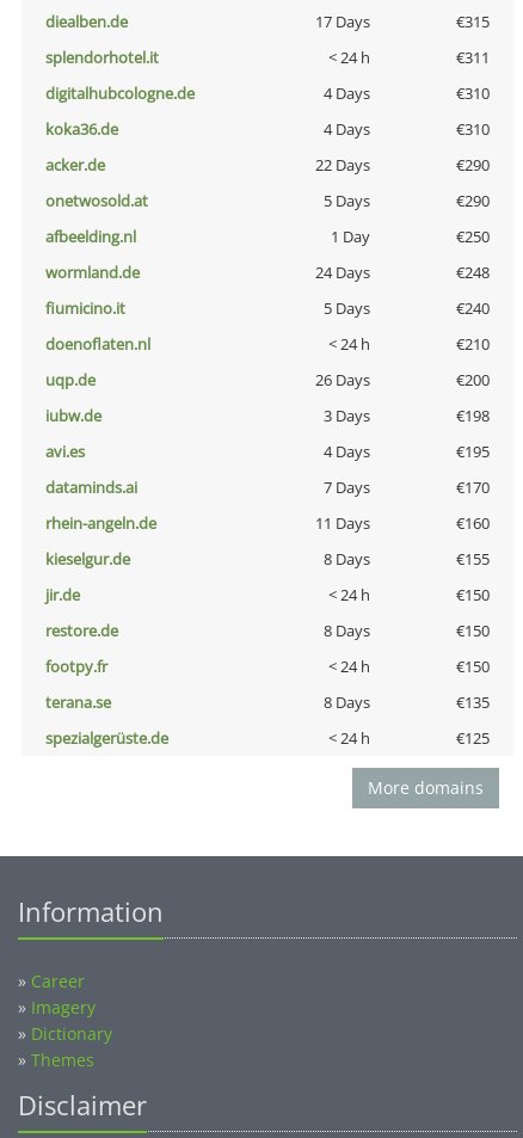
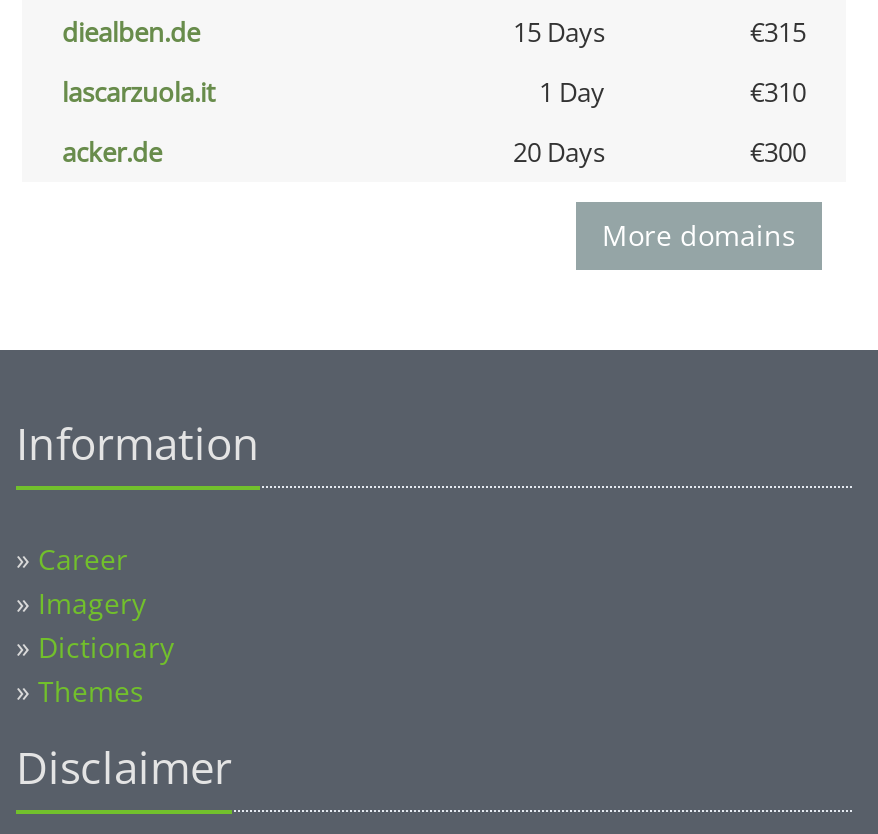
- 17 Days
+ 15 Days

- splendorhotel.it
- < 24 h
- €311
- digitalhubcologne.de
- 4 Days
- €310
- koka36.de
- 4 Days
+ lascarzuola.it
+ 1 Day

- 22 Days
- €290
- onetwosold.at
- 5 Days
- €290
- afbeelding.nl
- 1 Day
- €250
- wormland.de
- 24 Days
- €248
- fiumicino.it
- 5 Days
- €240
- doenoflaten.nl
- < 24 h
- €210
- uqp.de
- 26 Days
- €200
- iubw.de
- 3 Days
- €198
- avi.es
- 4 Days
- €195
- dataminds.ai
- 7 Days
- €170
- rhein-angeln.de
- 11 Days
- €160
- kieselgur.de
- 8 Days
- €155
- jir.de
- < 24 h
- €150
- restore.de
- 8 Days
- €150
- footpy.fr
- < 24 h
- €150
- terana.se
- 8 Days
- €135
- spezialgerüste.de
- < 24 h
- €125
+ 20 Days
+ €300
